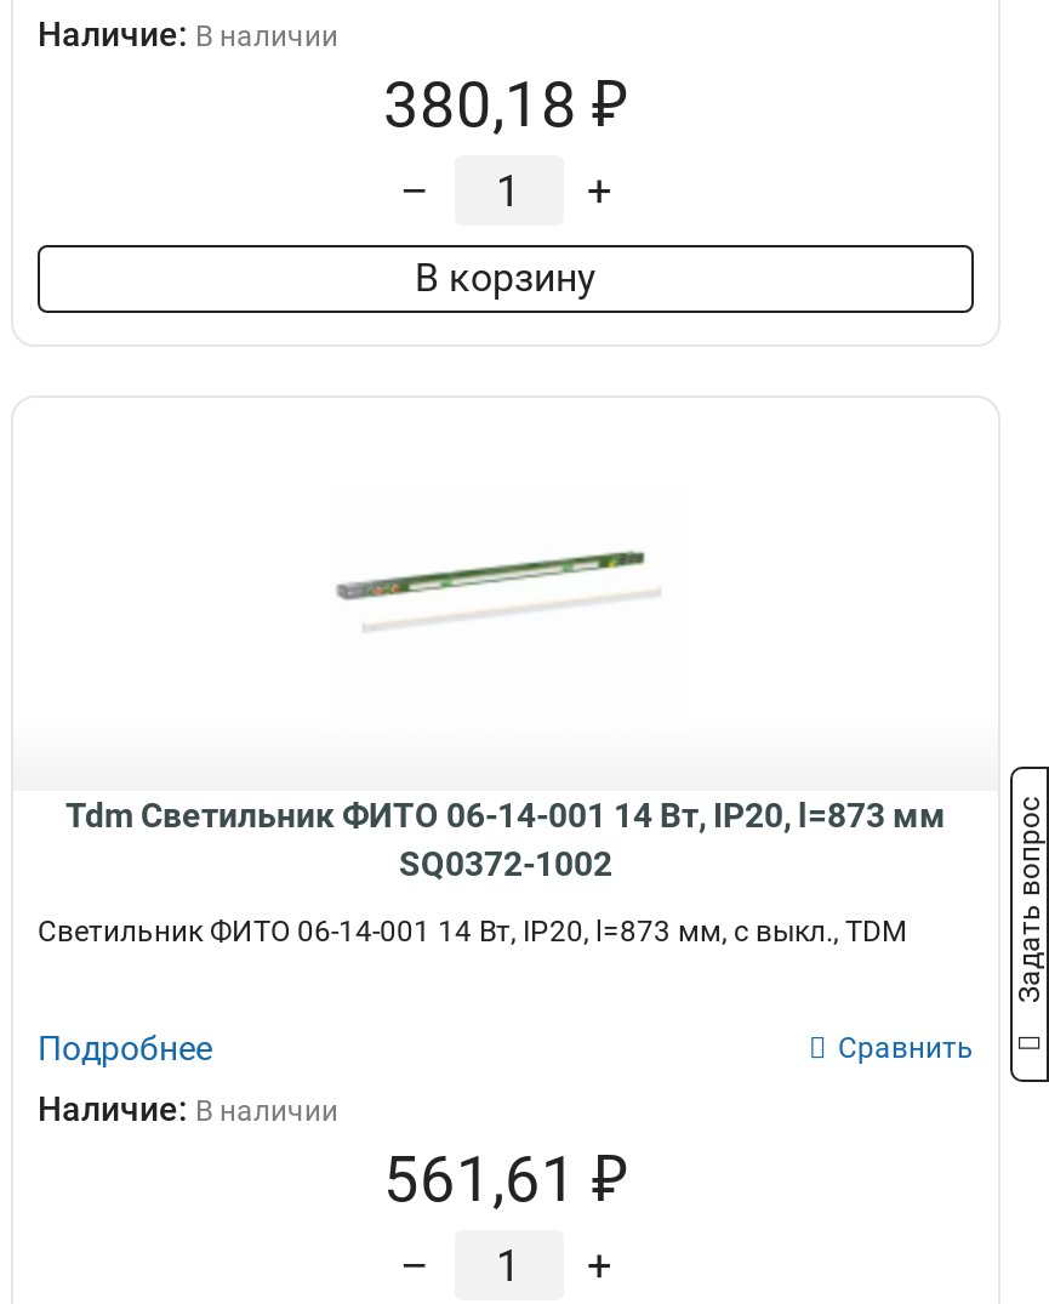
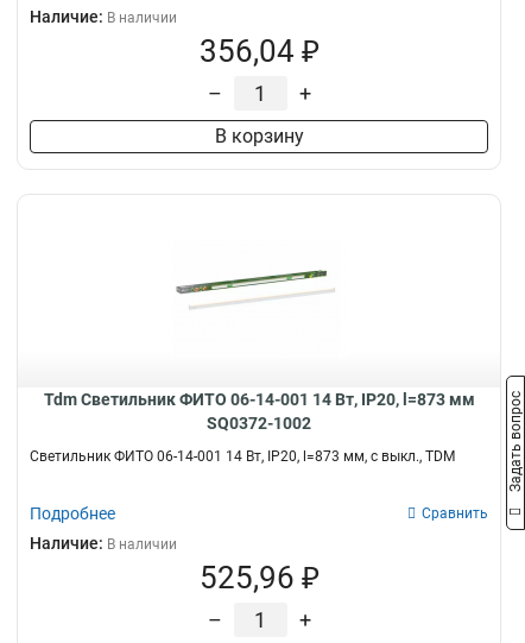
- 380,18 ₽
+ 356,04 ₽

- 561,61 ₽
+ 525,96 ₽
